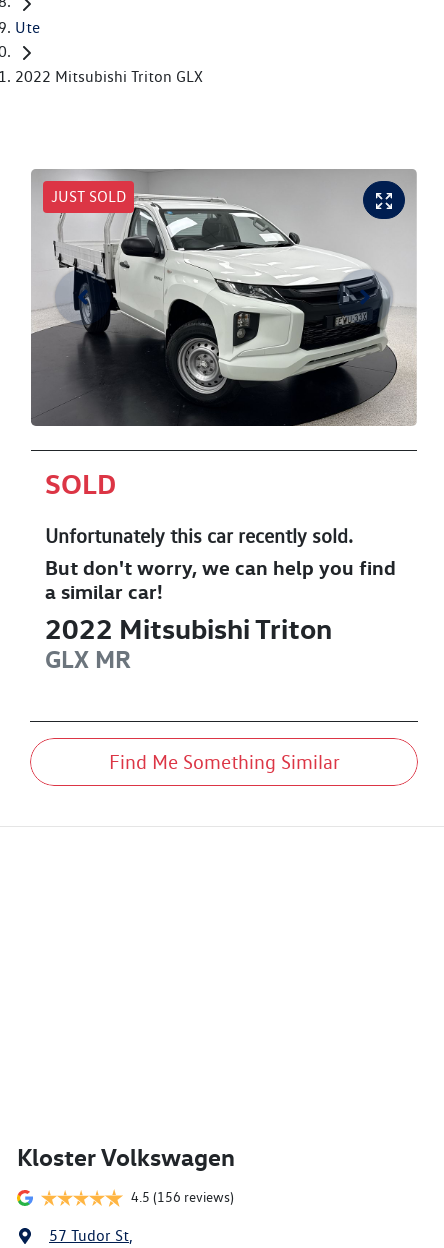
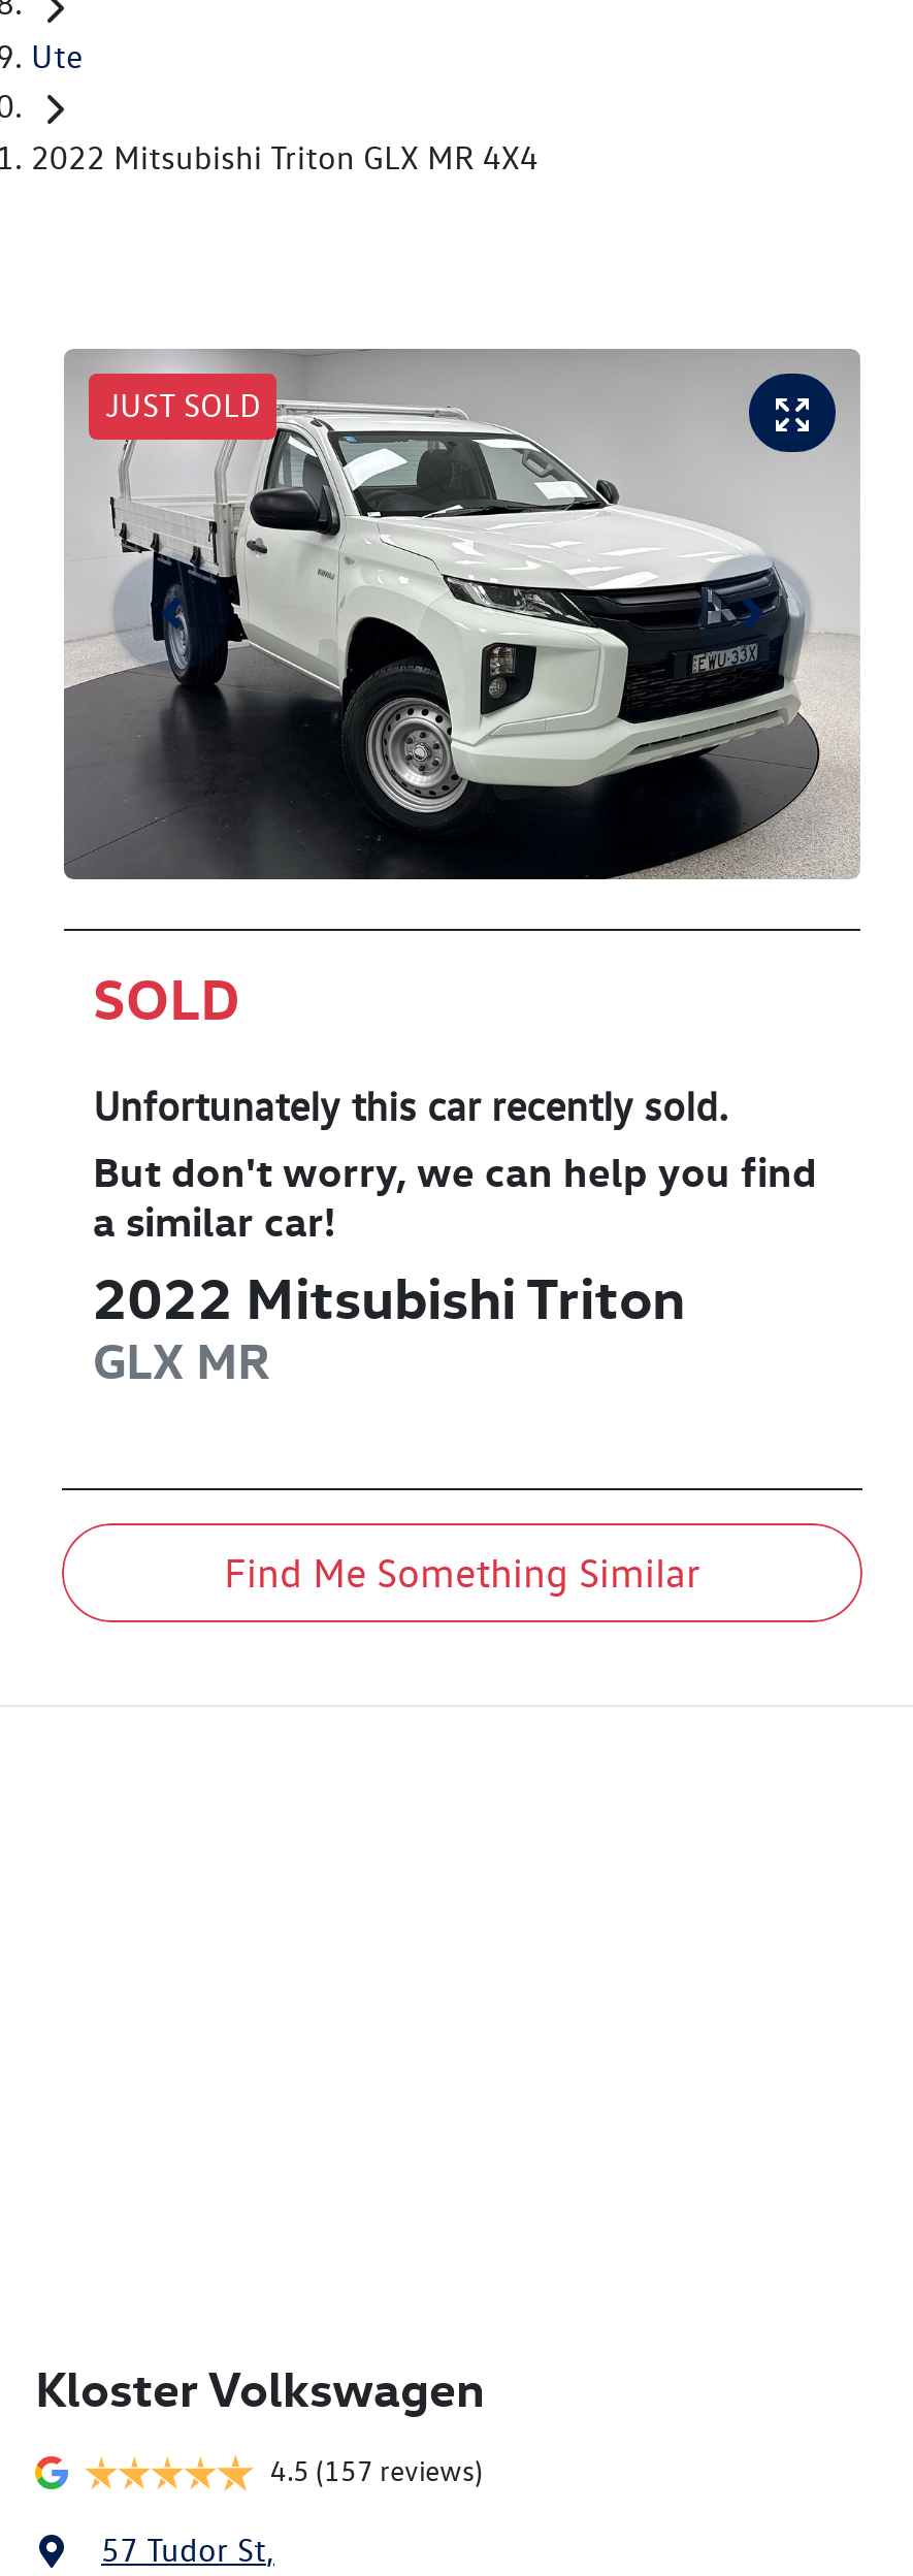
- 2022 Mitsubishi Triton GLX
+ 2022 Mitsubishi Triton GLX MR 4X4

- 4.5 (156 reviews)
+ 4.5 (157 reviews)
